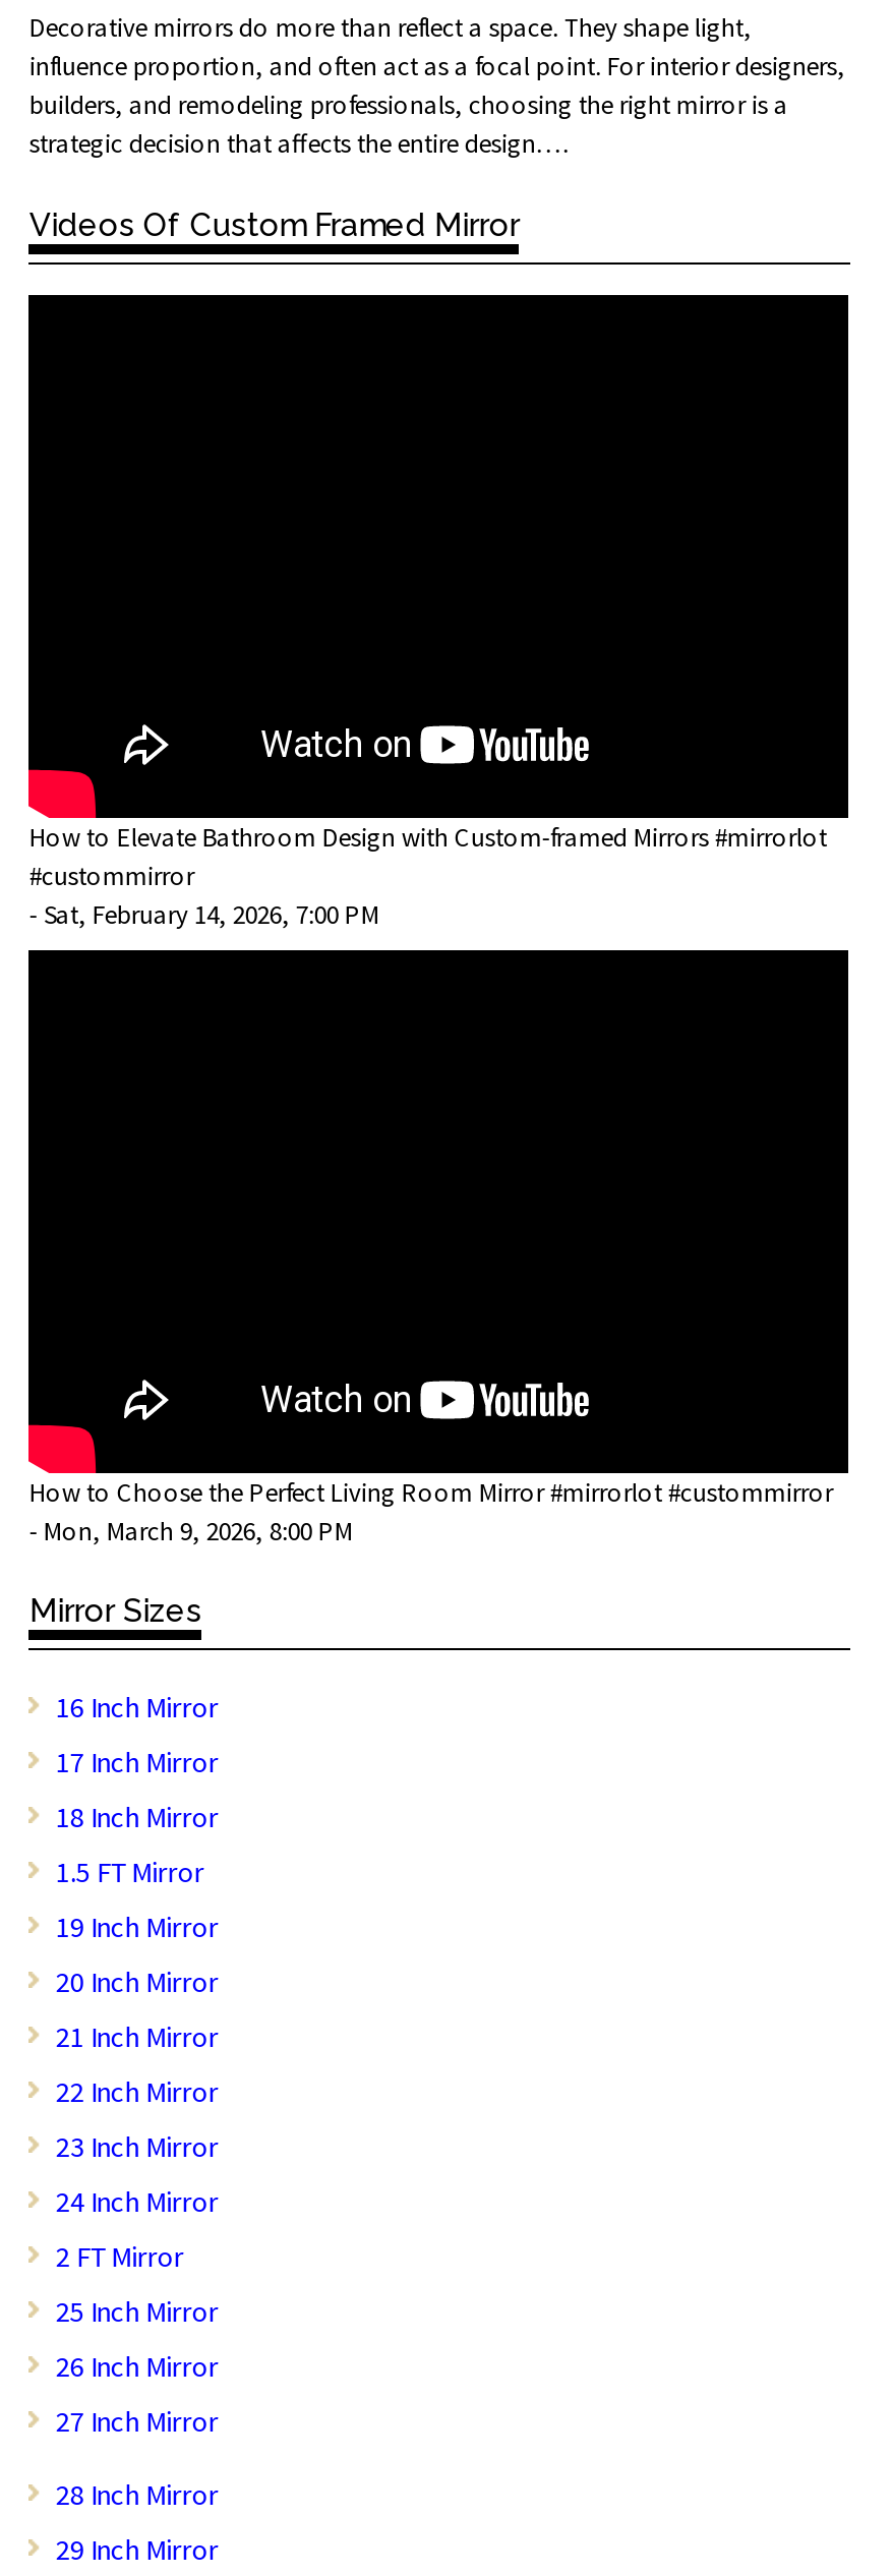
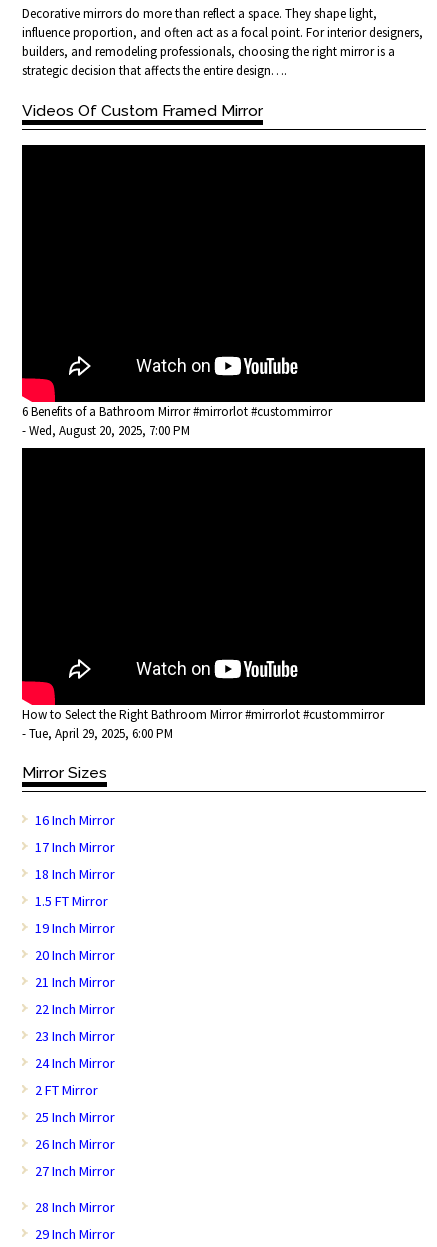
- How to Elevate Bathroom Design with Custom-framed Mirrors #mirrorlot
- #custommirror
- - Sat, February 14, 2026, 7:00 PM
+ 6 Benefits of a Bathroom Mirror #mirrorlot #custommirror
+ - Wed, August 20, 2025, 7:00 PM

- How to Choose the Perfect Living Room Mirror #mirrorlot #custommirror
- - Mon, March 9, 2026, 8:00 PM
+ How to Select the Right Bathroom Mirror #mirrorlot #custommirror
+ - Tue, April 29, 2025, 6:00 PM
